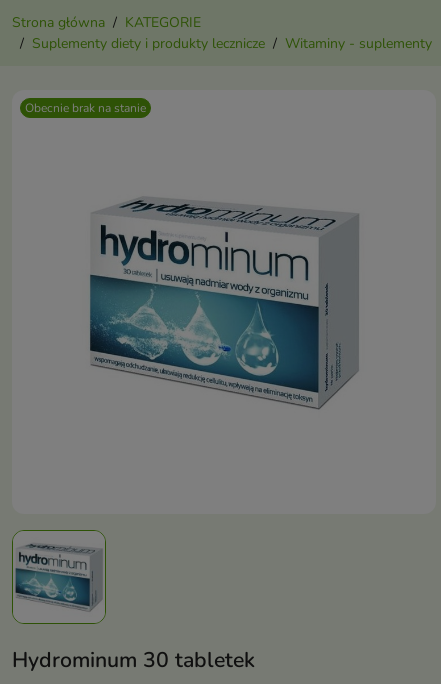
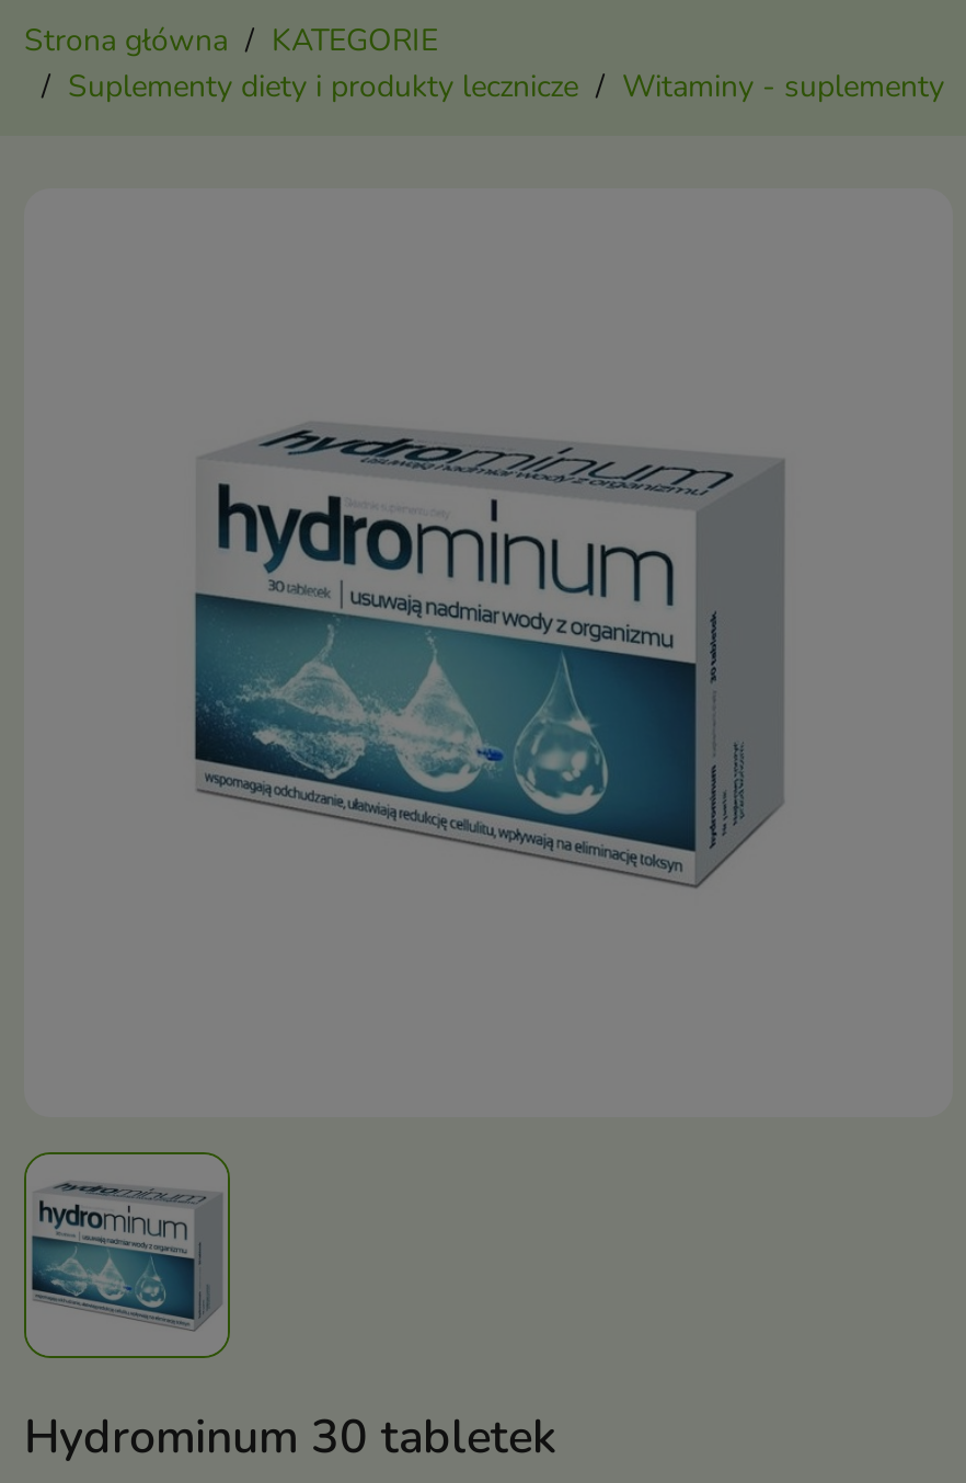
- Obecnie brak na stanie
